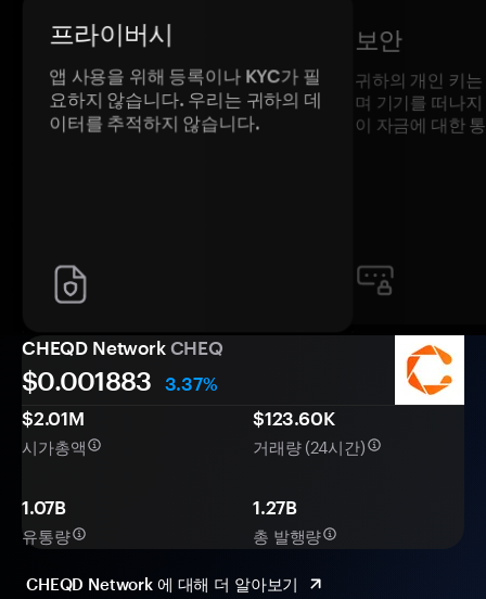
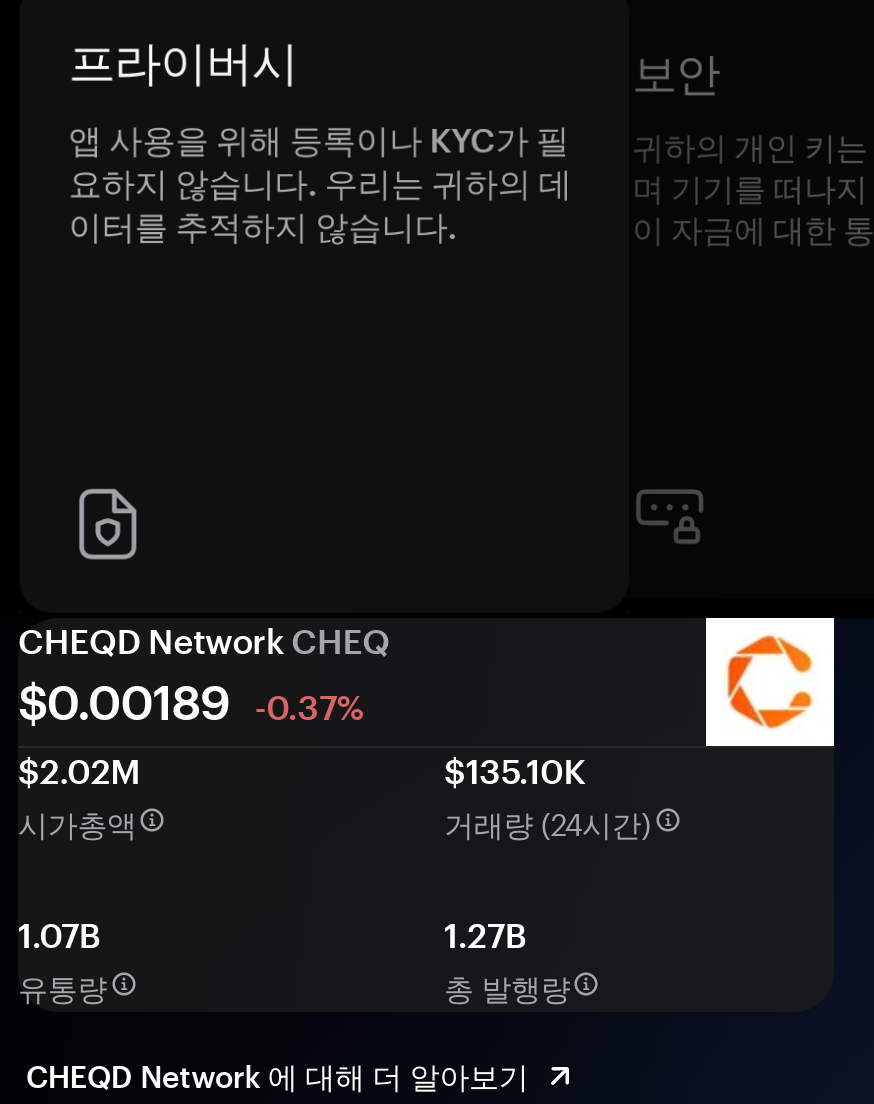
- $0.001883 3.37%
- $2.01M
+ $0.00189 -0.37%
+ $2.02M

- $123.60K
+ $135.10K
